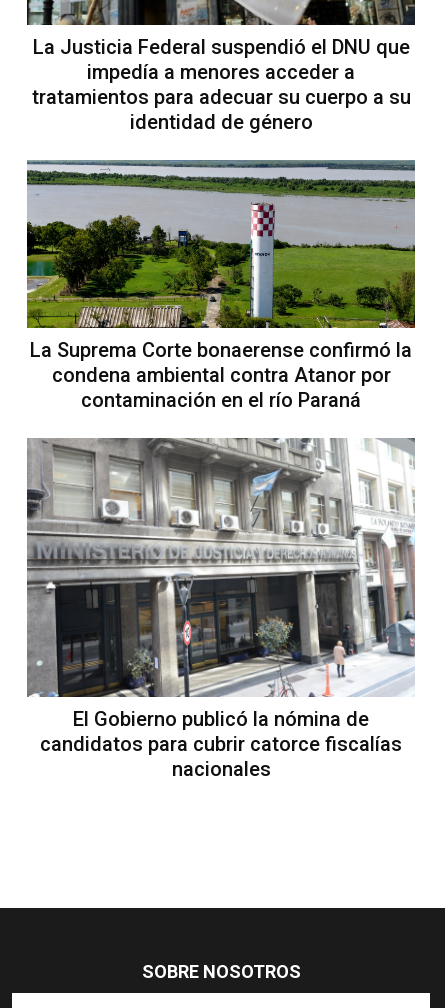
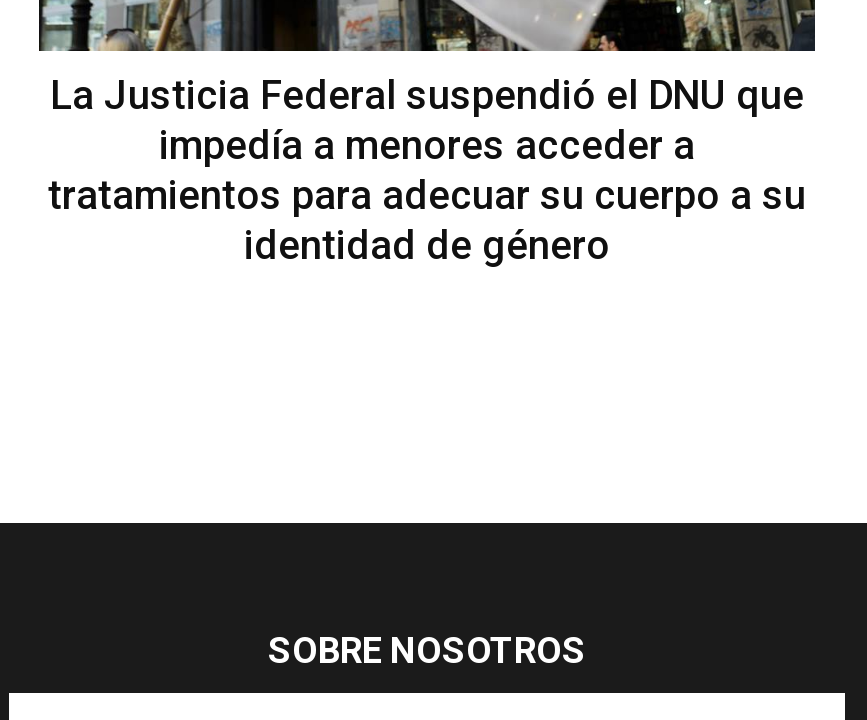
- [image]
- La Suprema Corte bonaerense confirmó la
- condena ambiental contra Atanor por
- contaminación en el río Paraná

- [image]
- El Gobierno publicó la nómina de
- candidatos para cubrir catorce fiscalías
- nacionales
